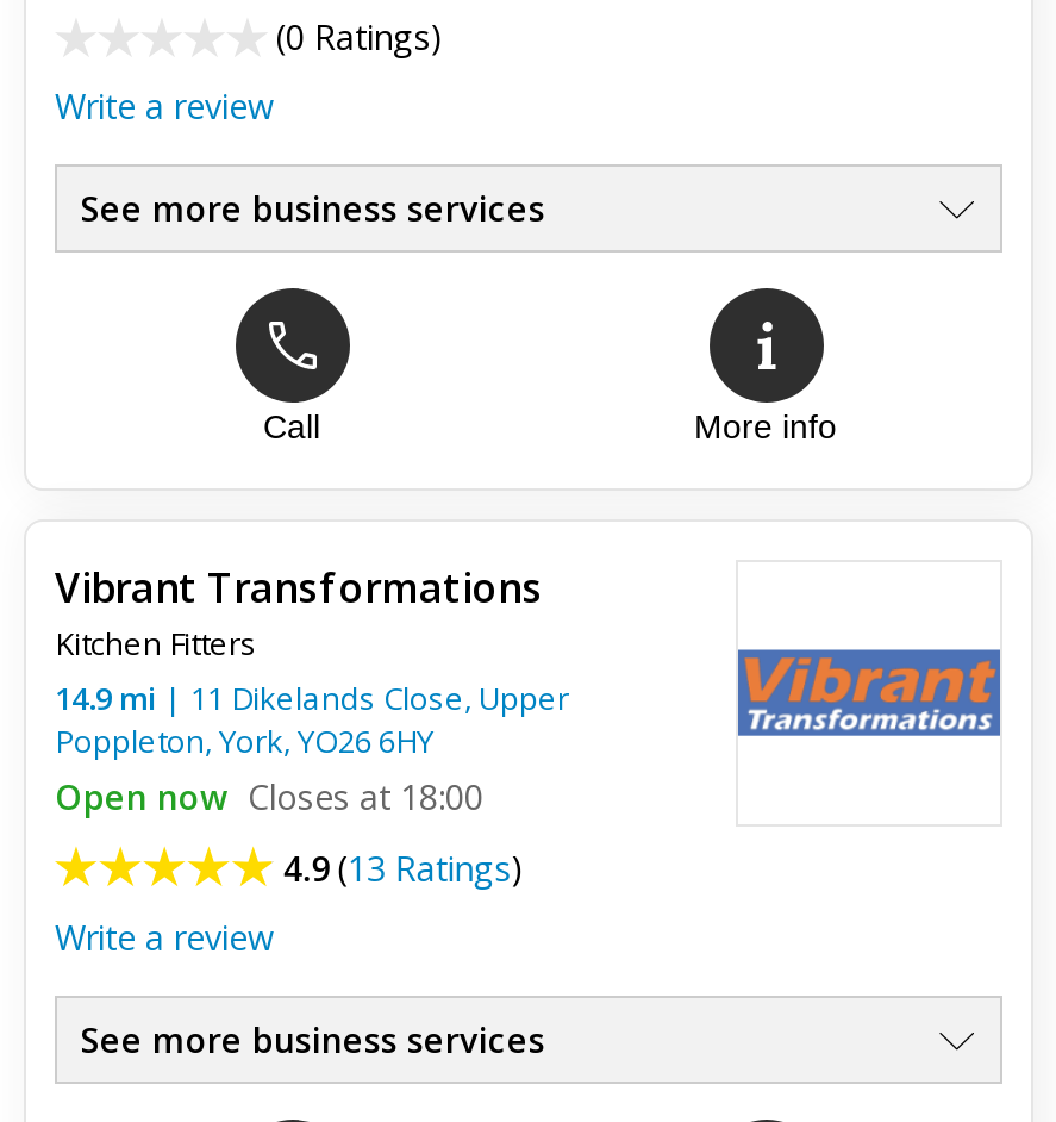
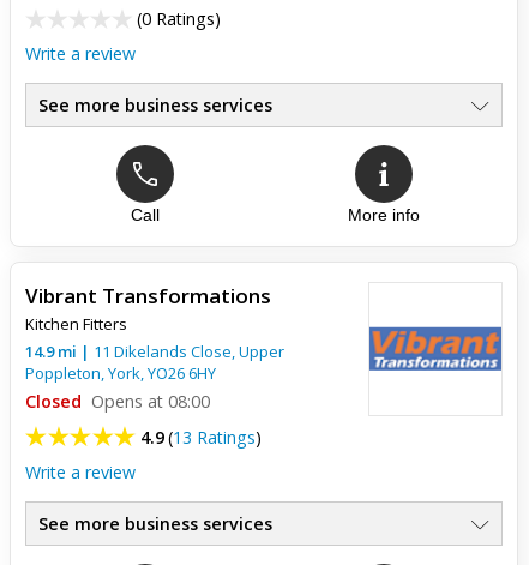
- Open now Closes at 18:00
+ Closed Opens at 08:00
